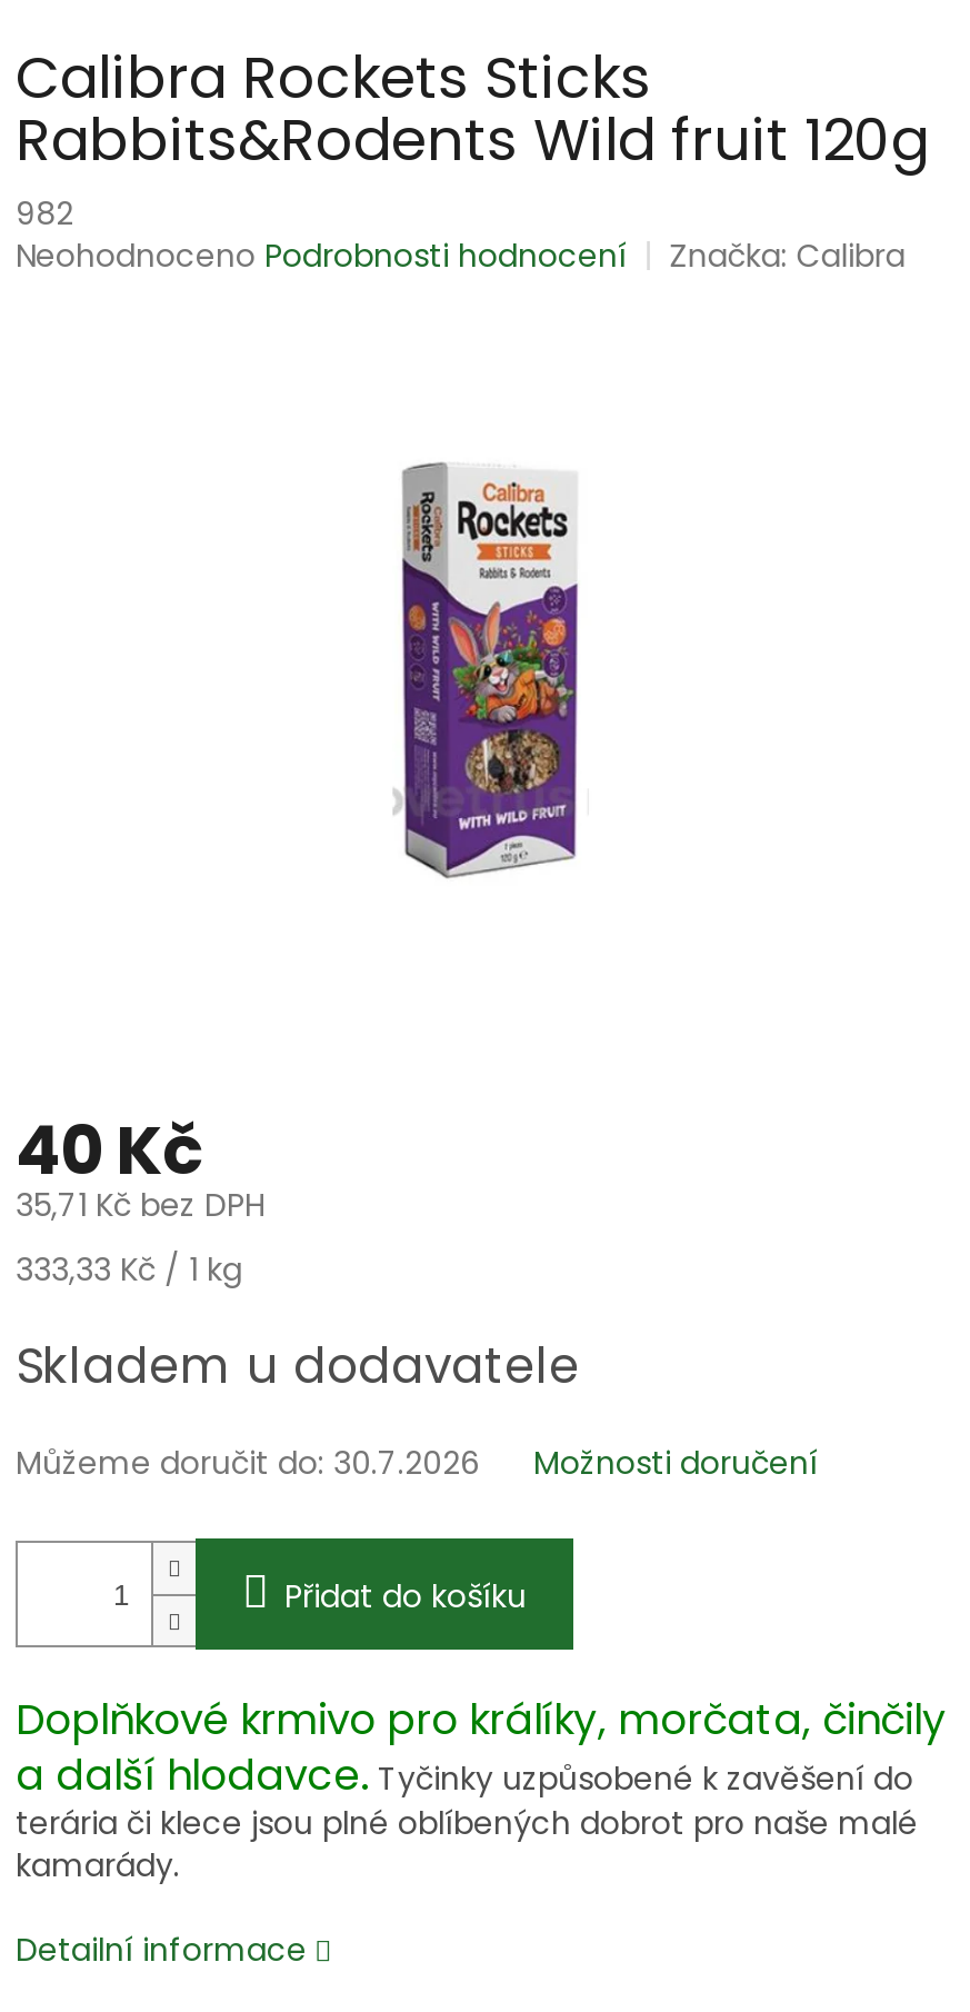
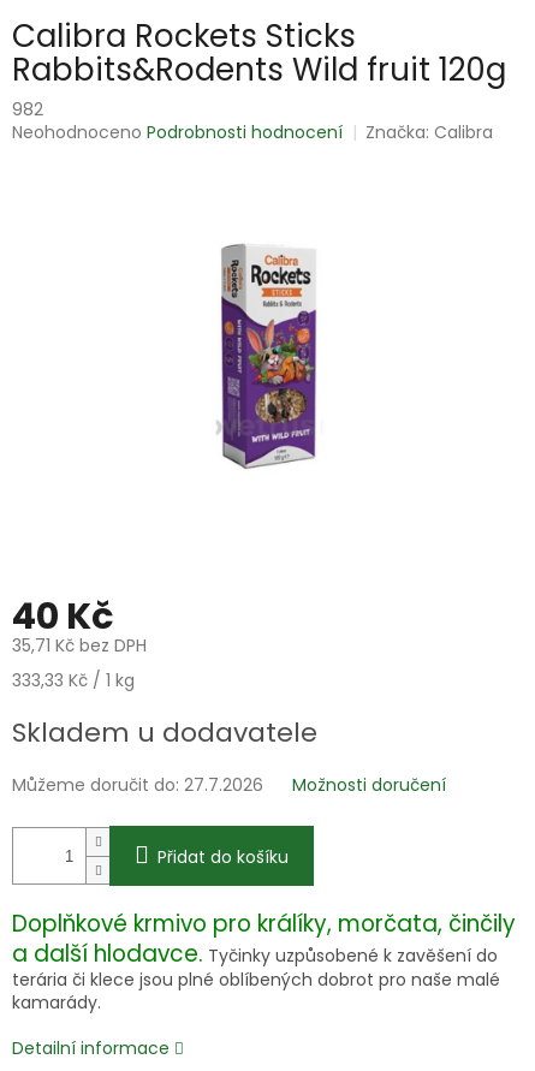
- Můžeme doručit do: 30.7.2026
+ Můžeme doručit do: 27.7.2026
